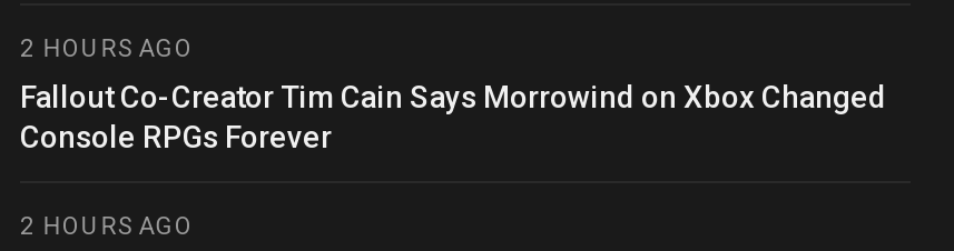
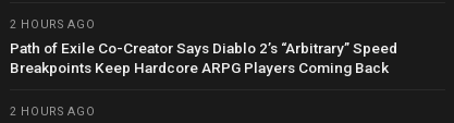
- Fallout Co-Creator Tim Cain Says Morrowind on Xbox Changed
- Console RPGs Forever
+ Path of Exile Co-Creator Says Diablo 2’s “Arbitrary” Speed
+ Breakpoints Keep Hardcore ARPG Players Coming Back
